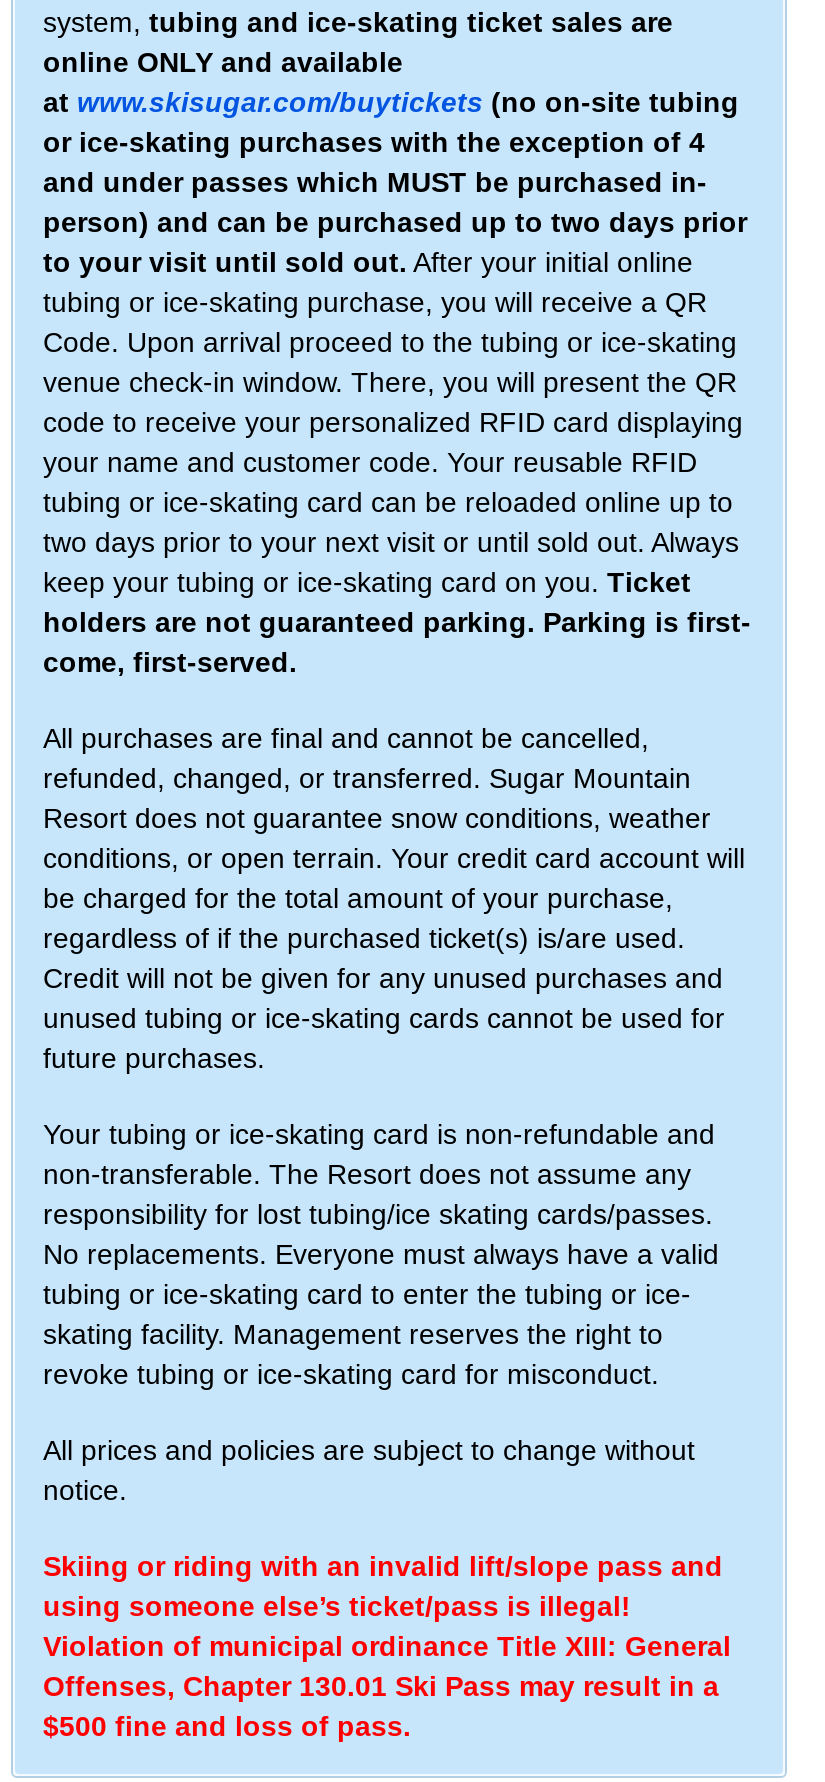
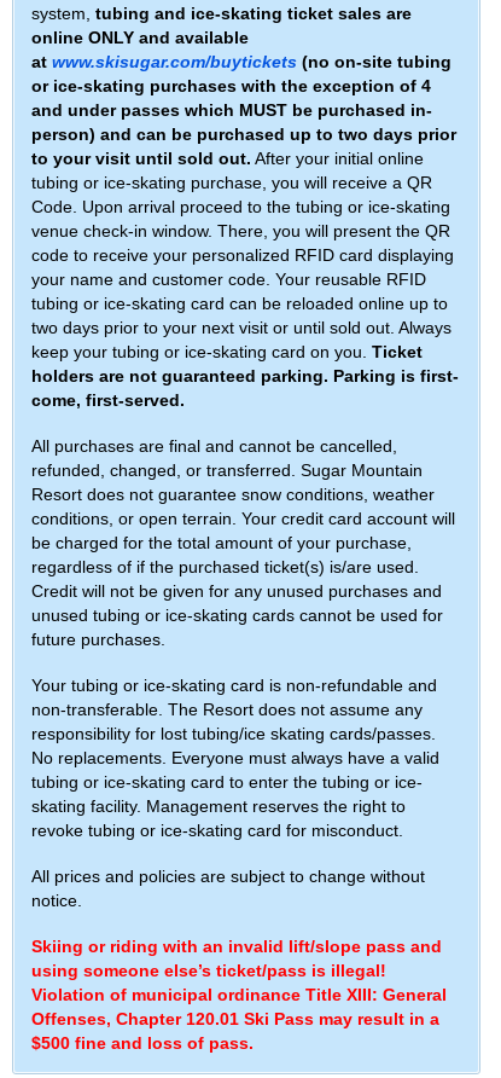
- Offenses, Chapter 130.01 Ski Pass may result in a
+ Offenses, Chapter 120.01 Ski Pass may result in a
